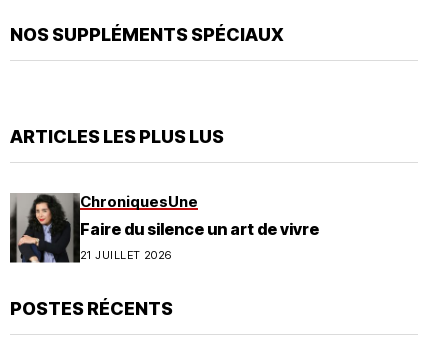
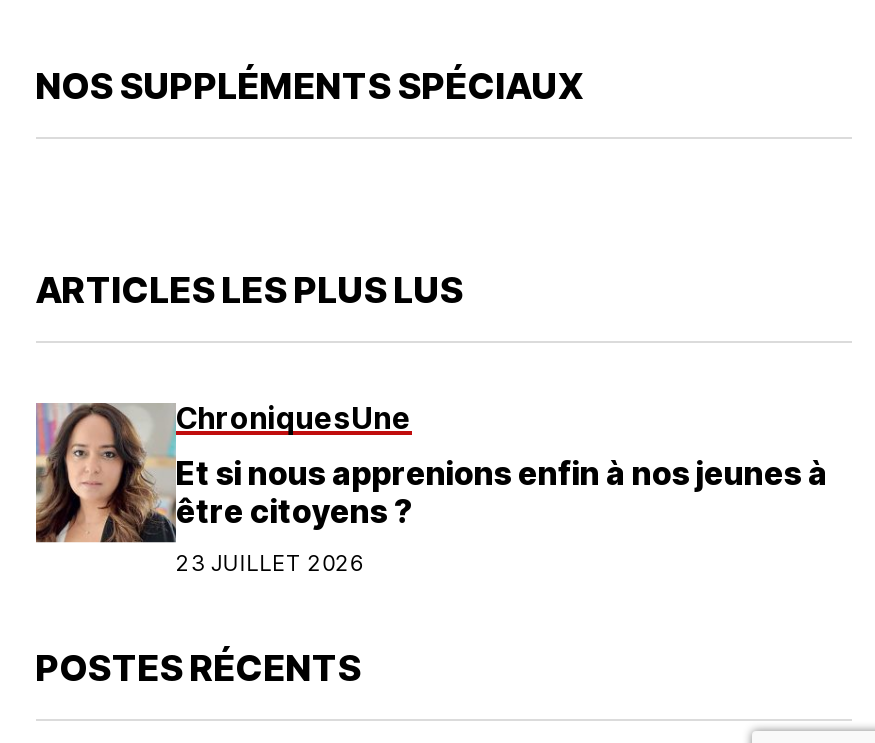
- [image]
- Faire du silence un art de vivre
- 21 JUILLET 2026
+ [image]
+ Et si nous apprenions enfin à nos jeunes à
+ être citoyens ?
+ 23 JUILLET 2026
